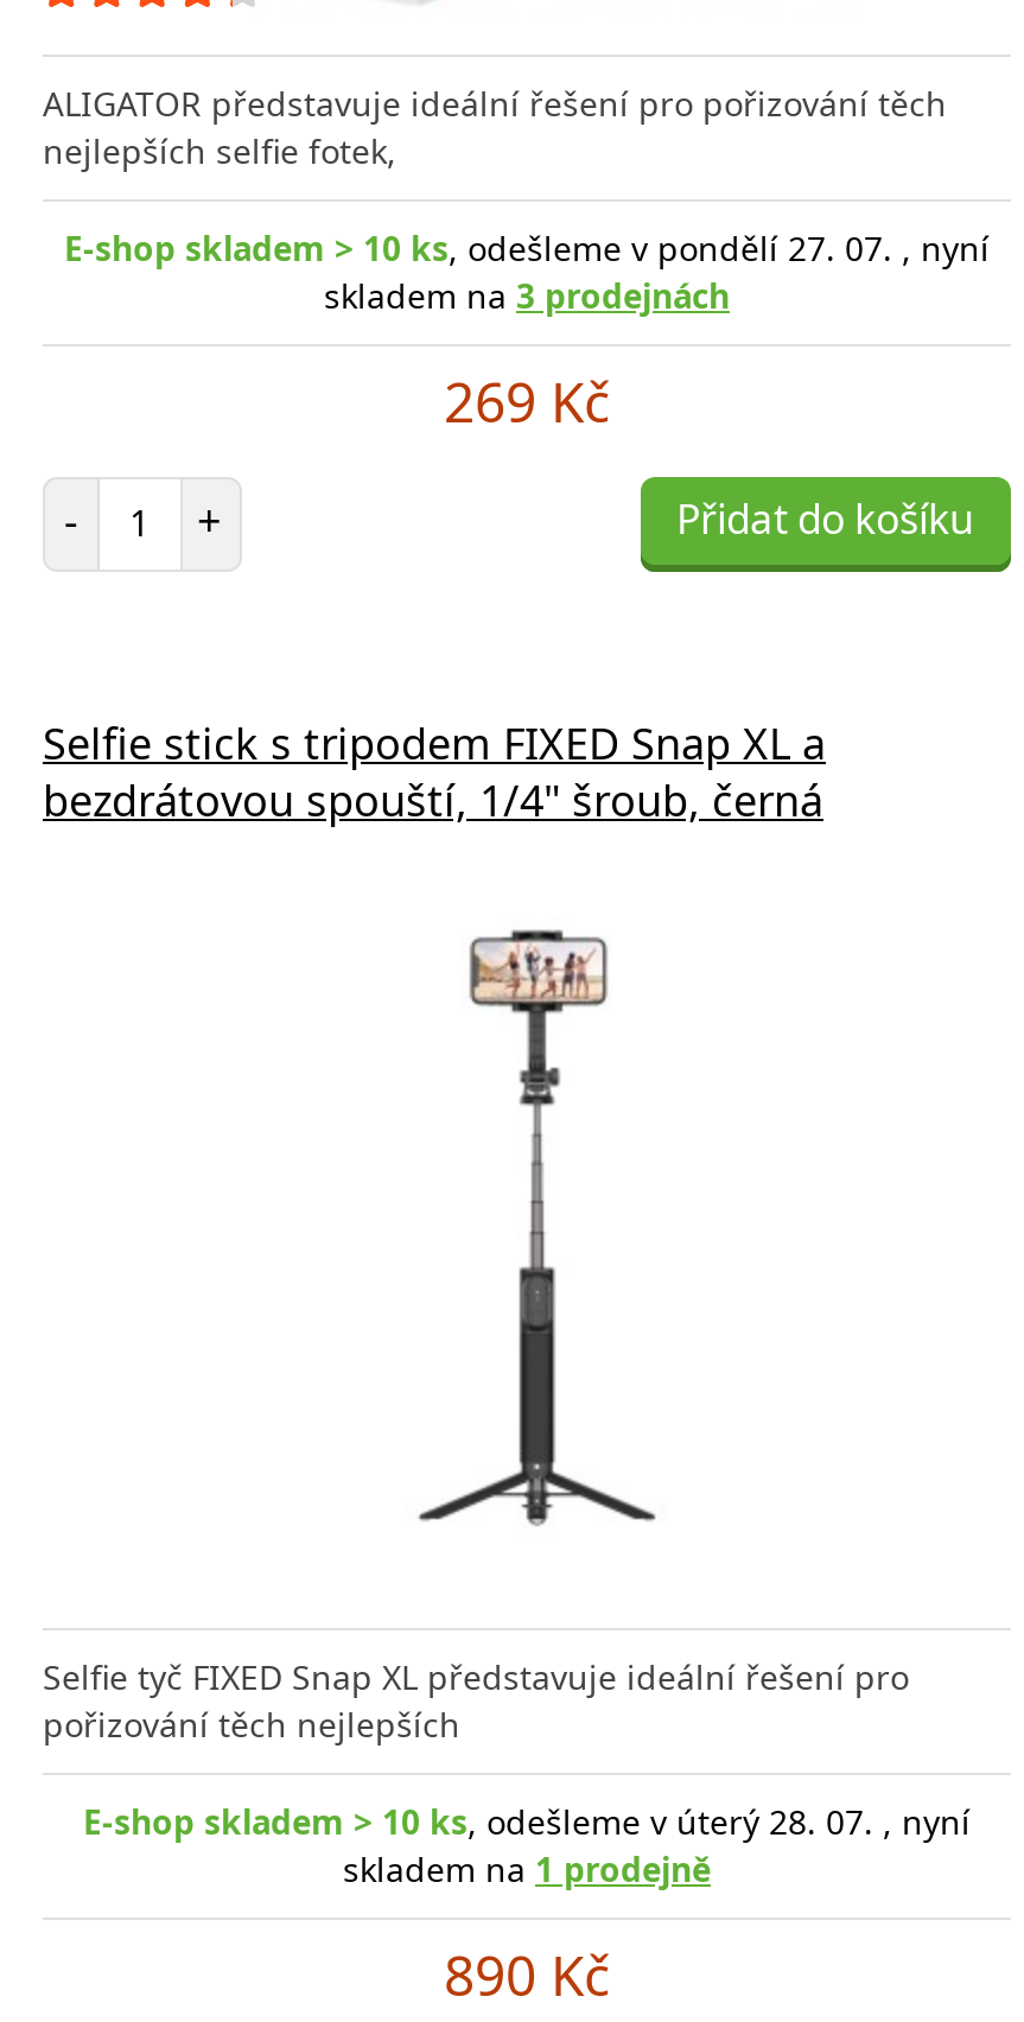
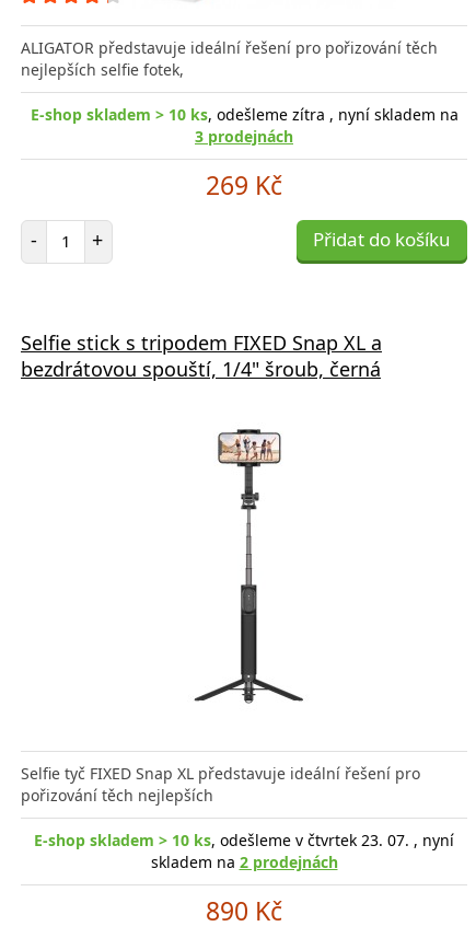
- E-shop skladem > 10 ks, odešleme v pondělí 27. 07. , nyní
- skladem na 3 prodejnách
+ E-shop skladem > 10 ks, odešleme zítra , nyní skladem na
+ 3 prodejnách

- E-shop skladem > 10 ks, odešleme v úterý 28. 07. , nyní
+ E-shop skladem > 10 ks, odešleme v čtvrtek 23. 07. , nyní

- skladem na 1 prodejně
+ skladem na 2 prodejnách
